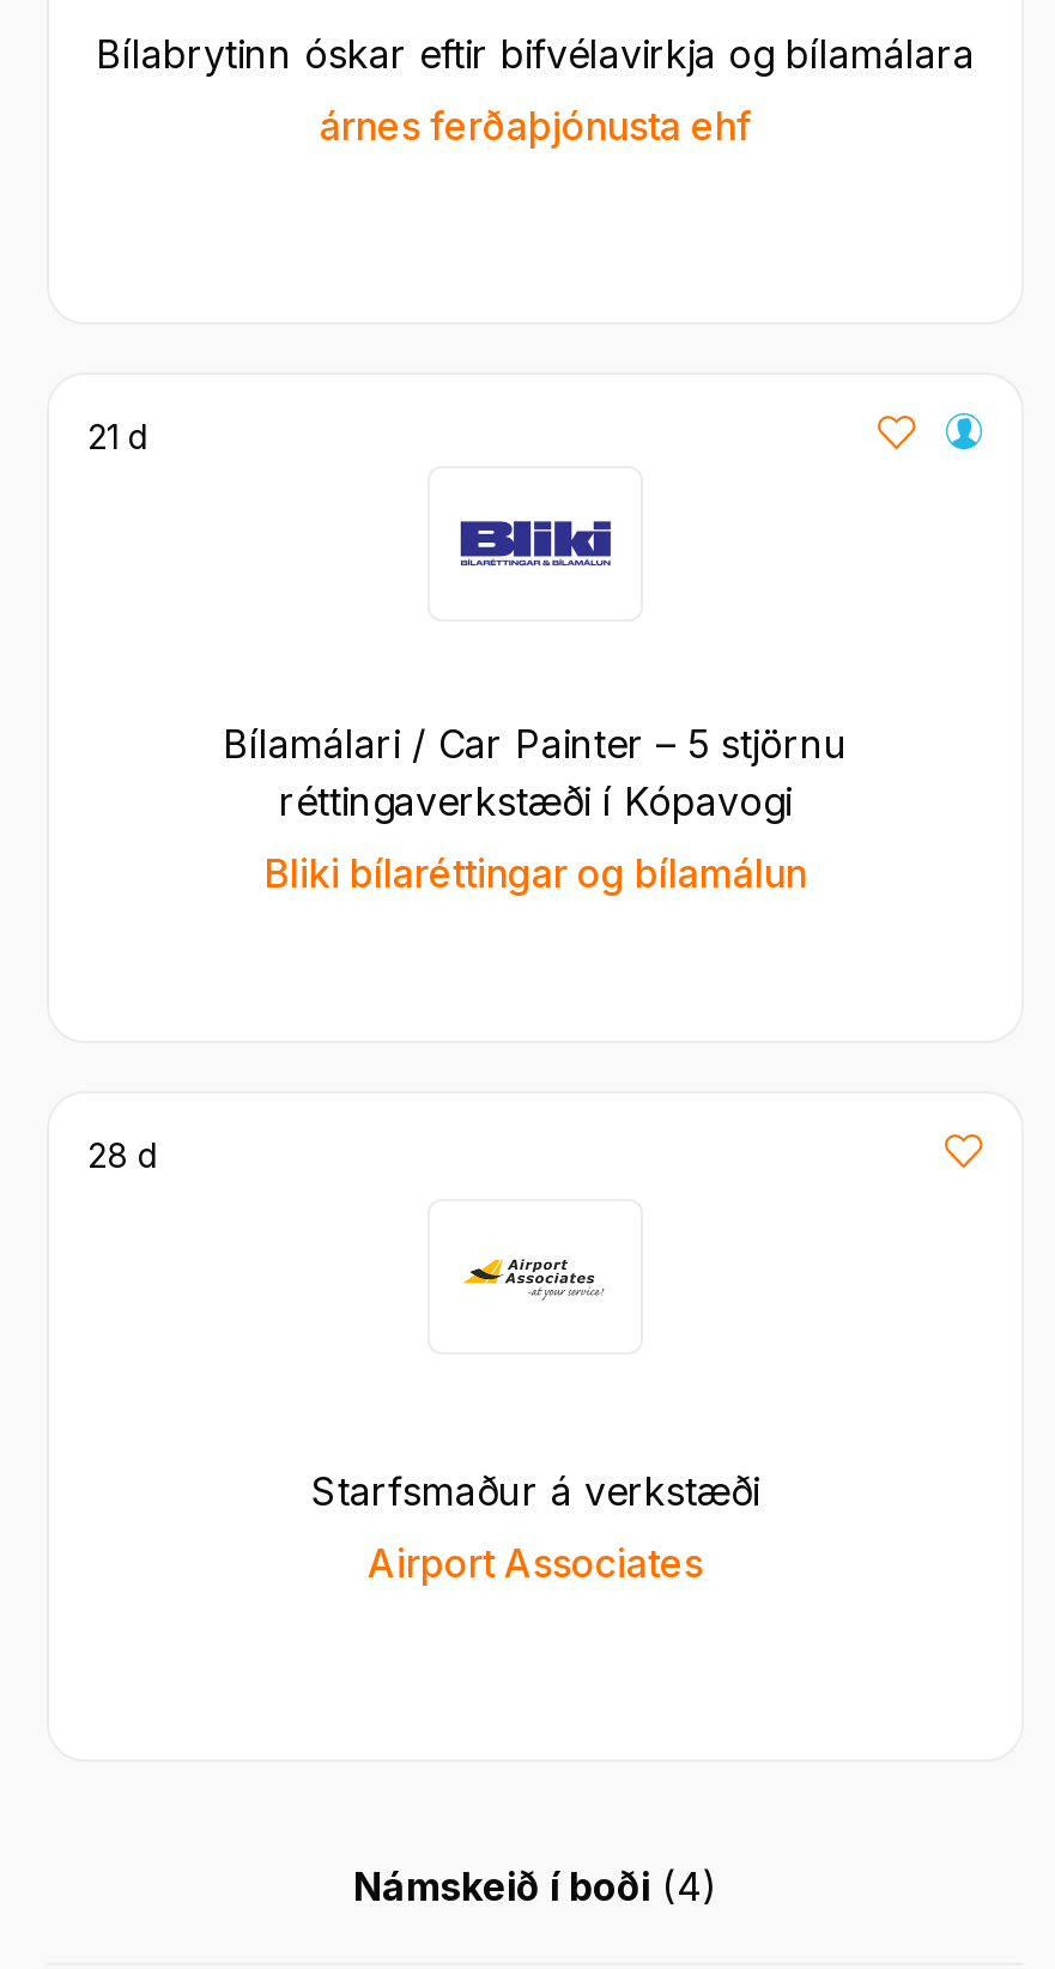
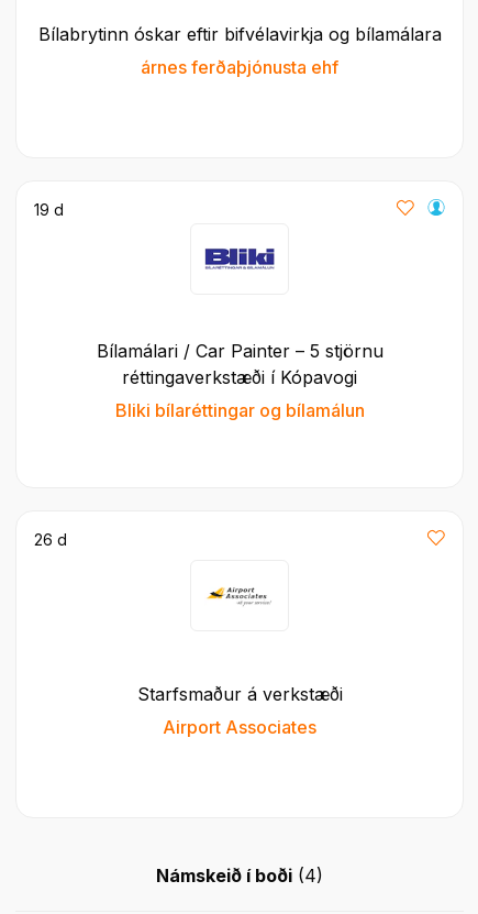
- 21 d
+ 19 d

- 28 d
+ 26 d
